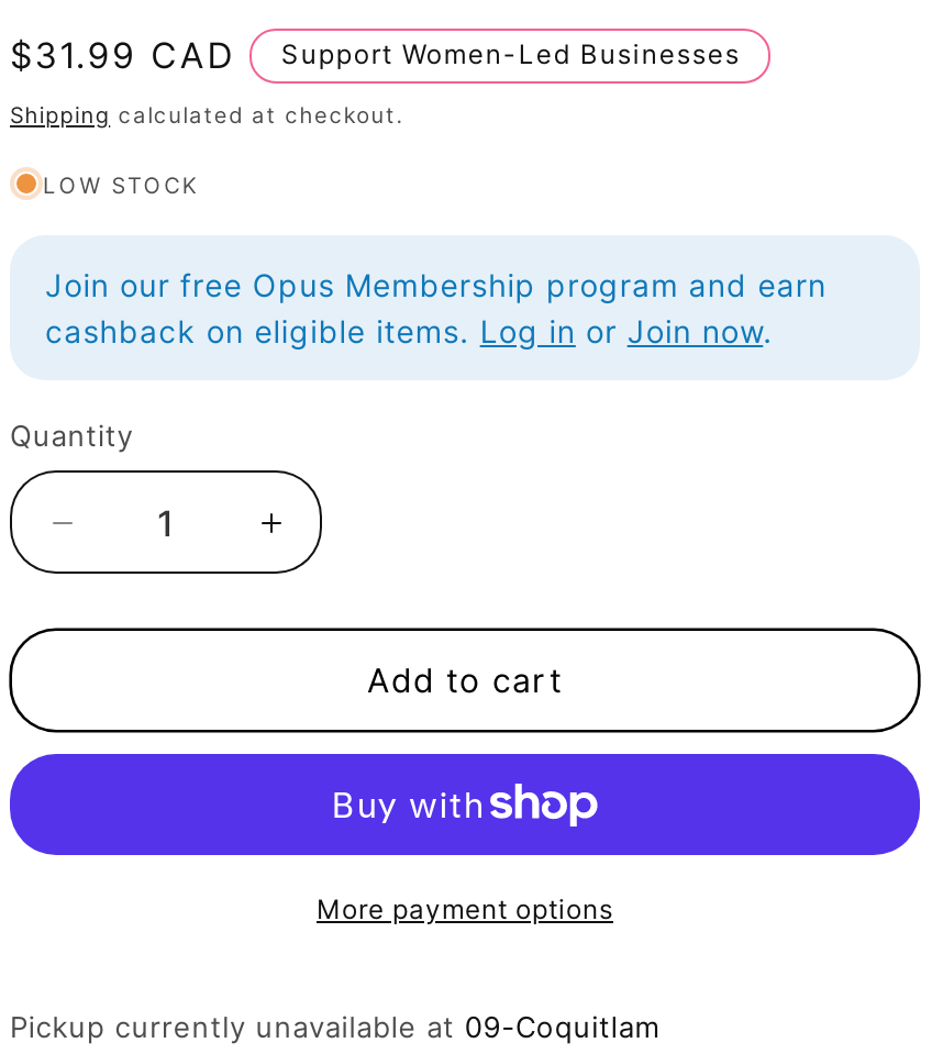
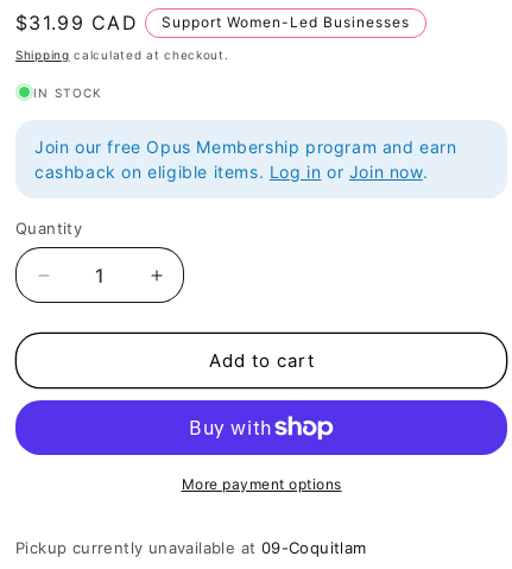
- LOW STOCK
+ IN STOCK
